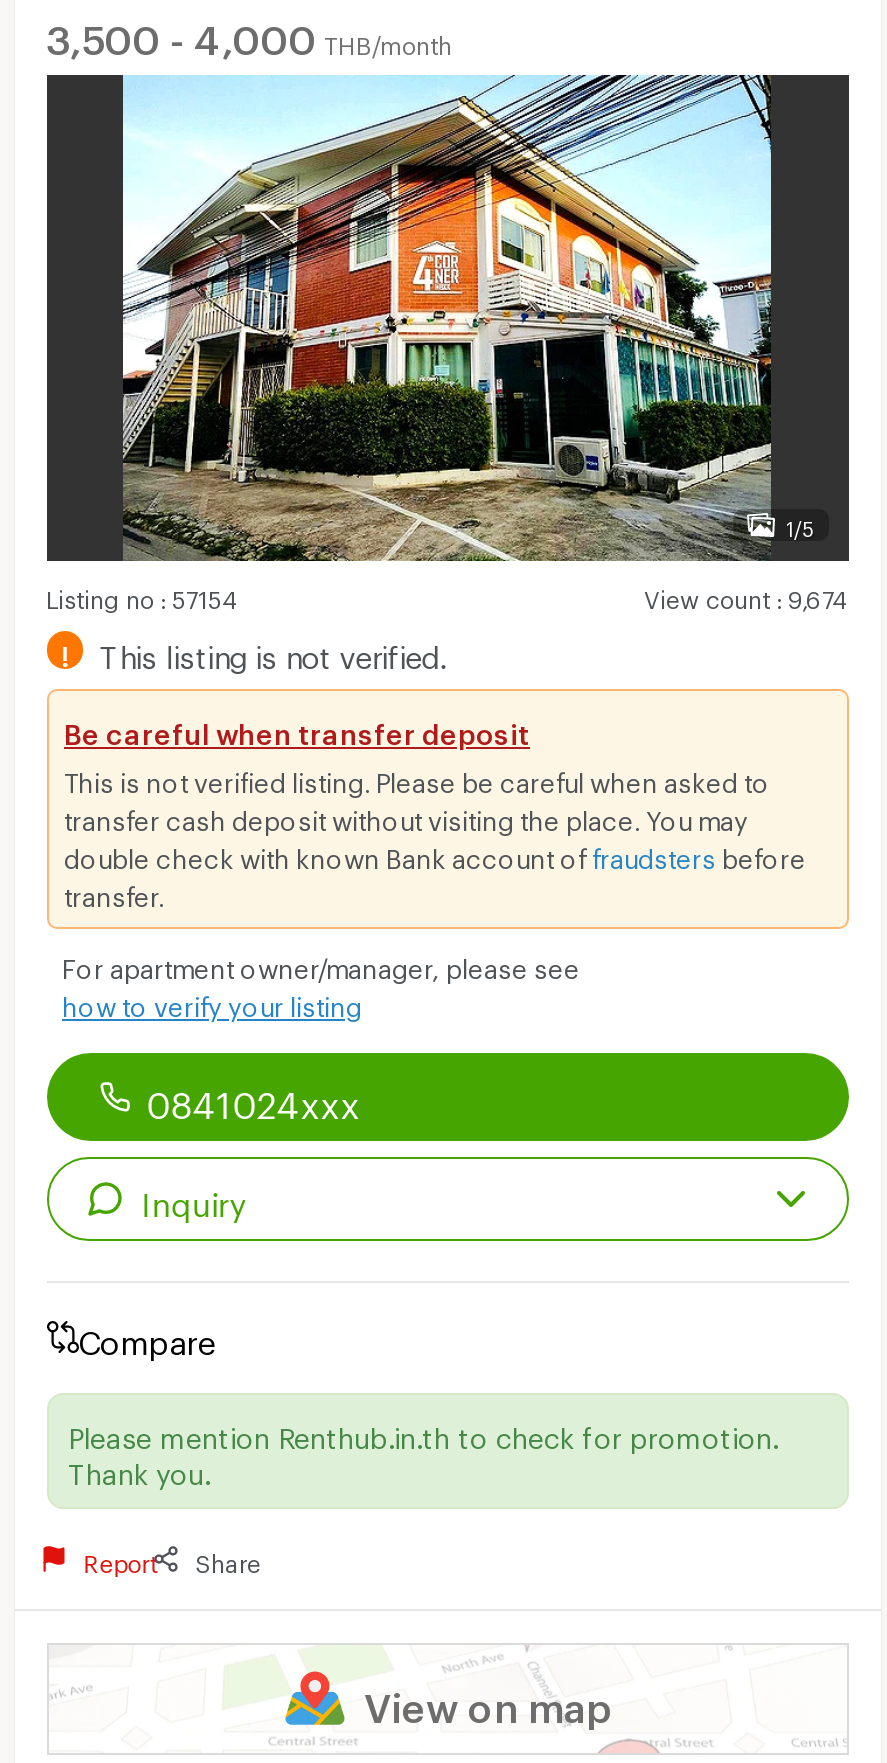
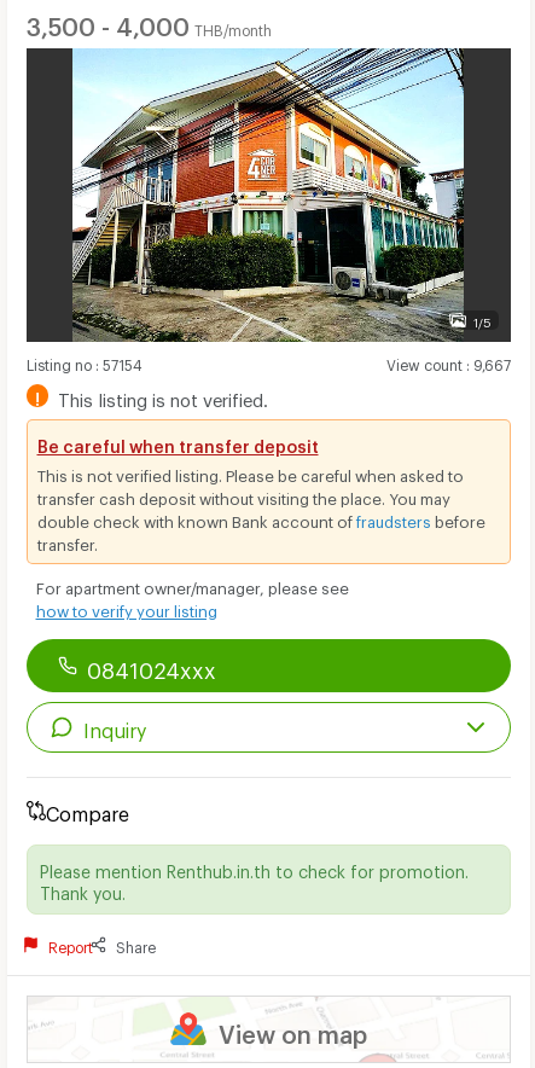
- View count: 9,674
+ View count: 9,667
